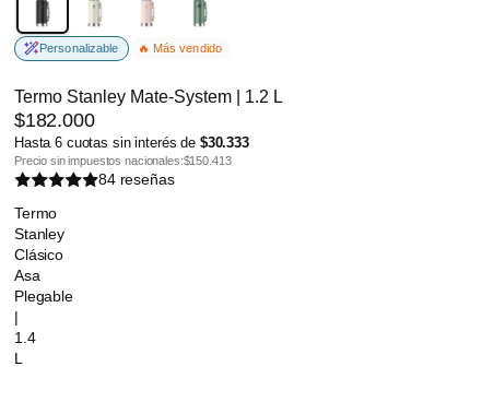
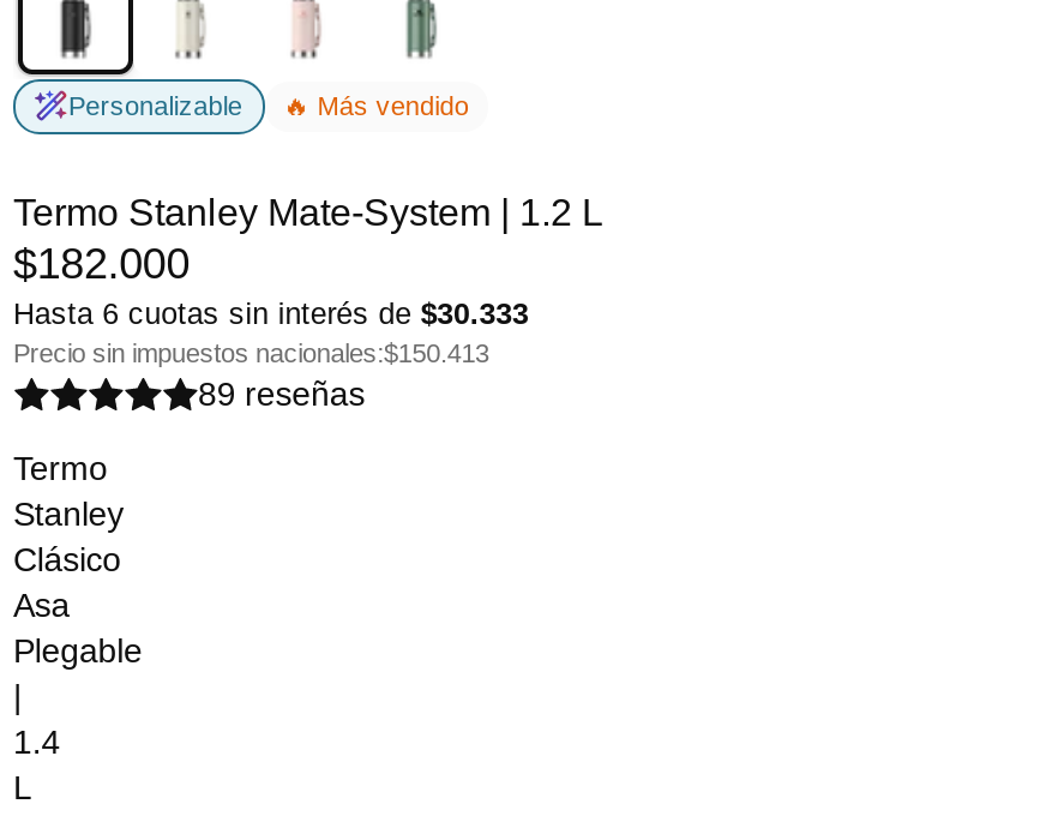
- 84 reseñas
+ 89 reseñas
